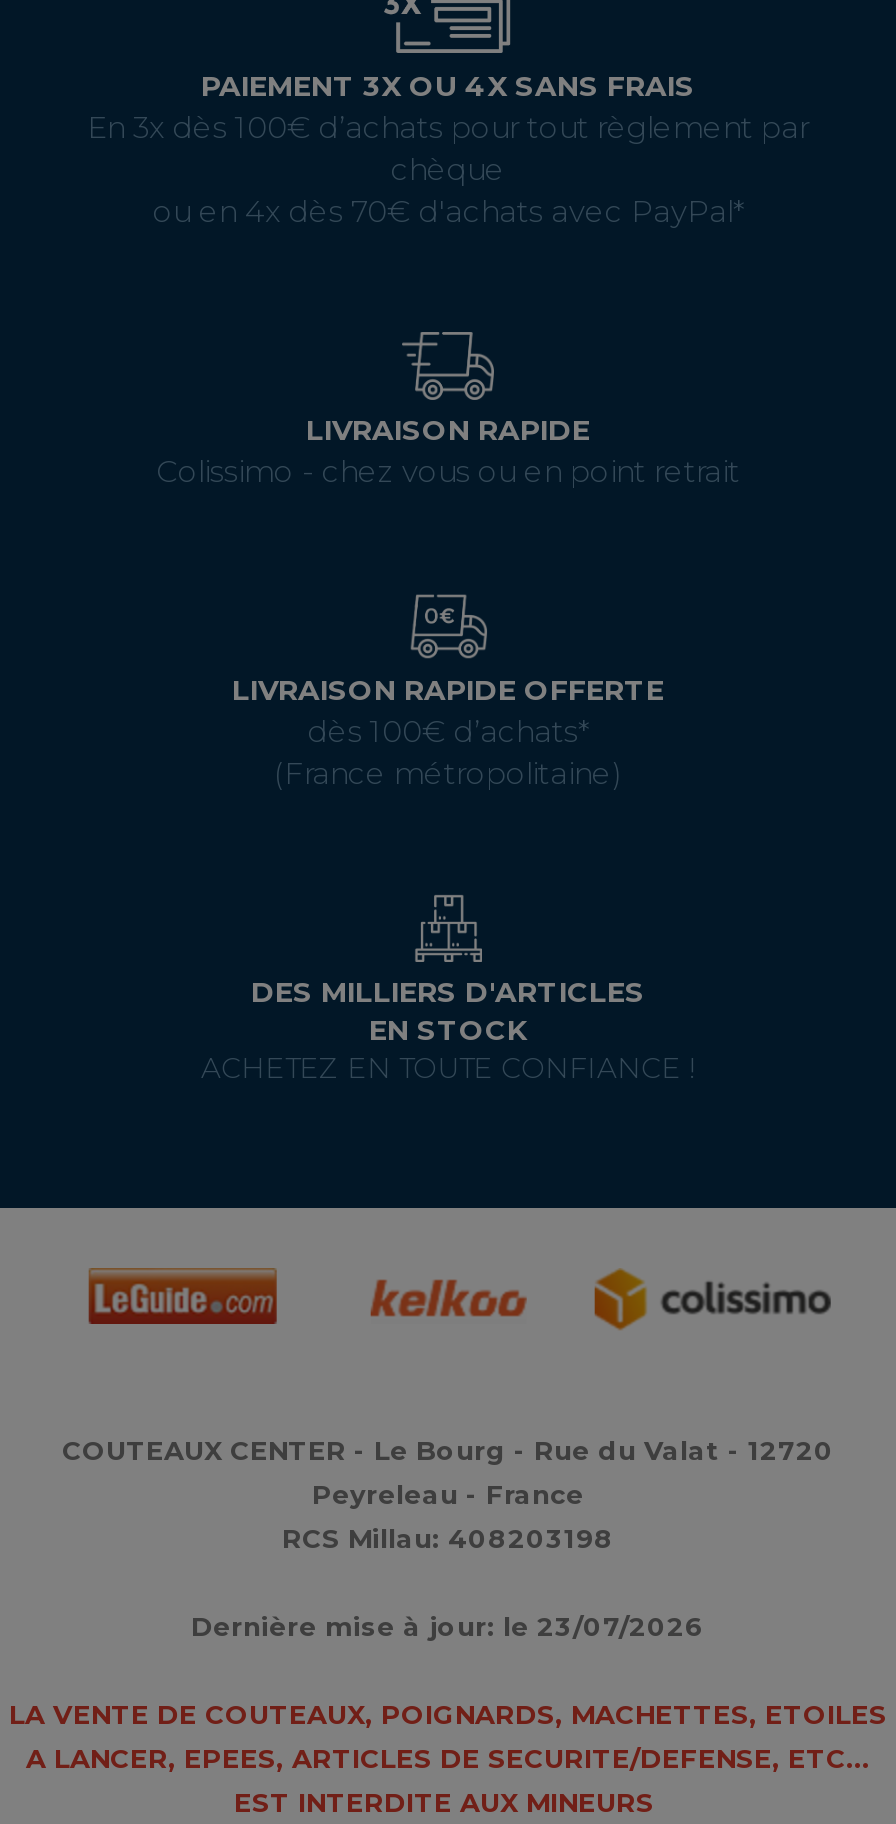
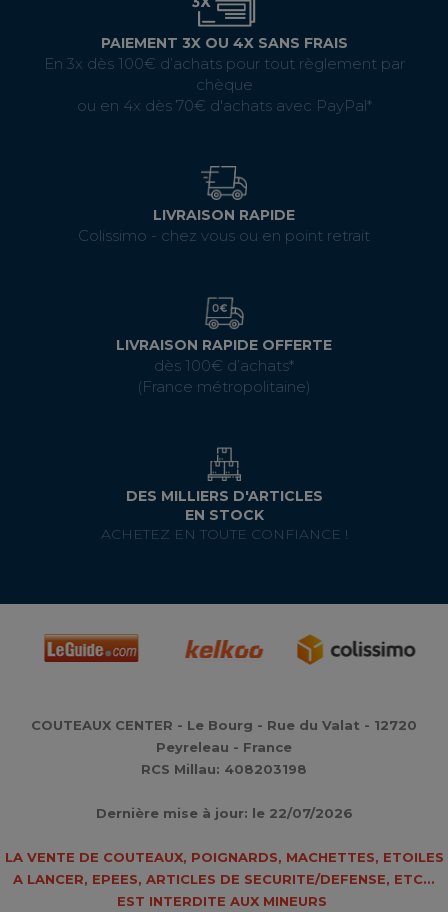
- Dernière mise à jour: le 23/07/2026
+ Dernière mise à jour: le 22/07/2026
